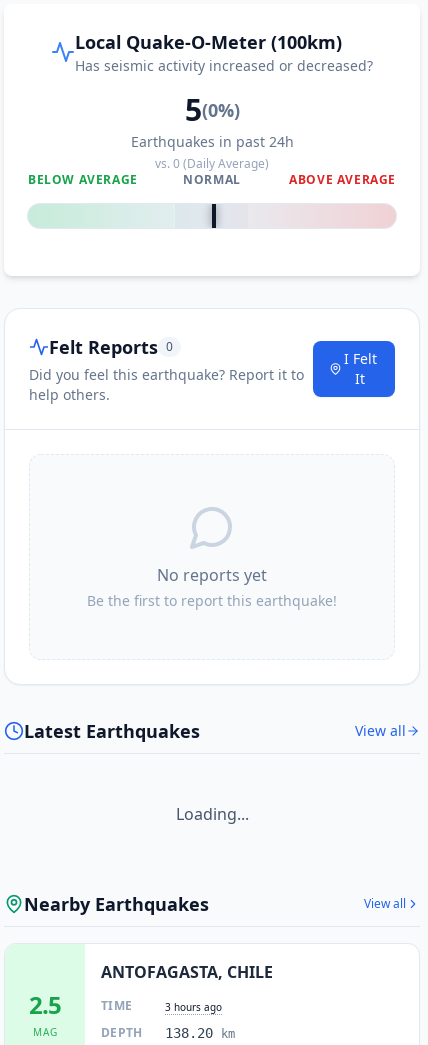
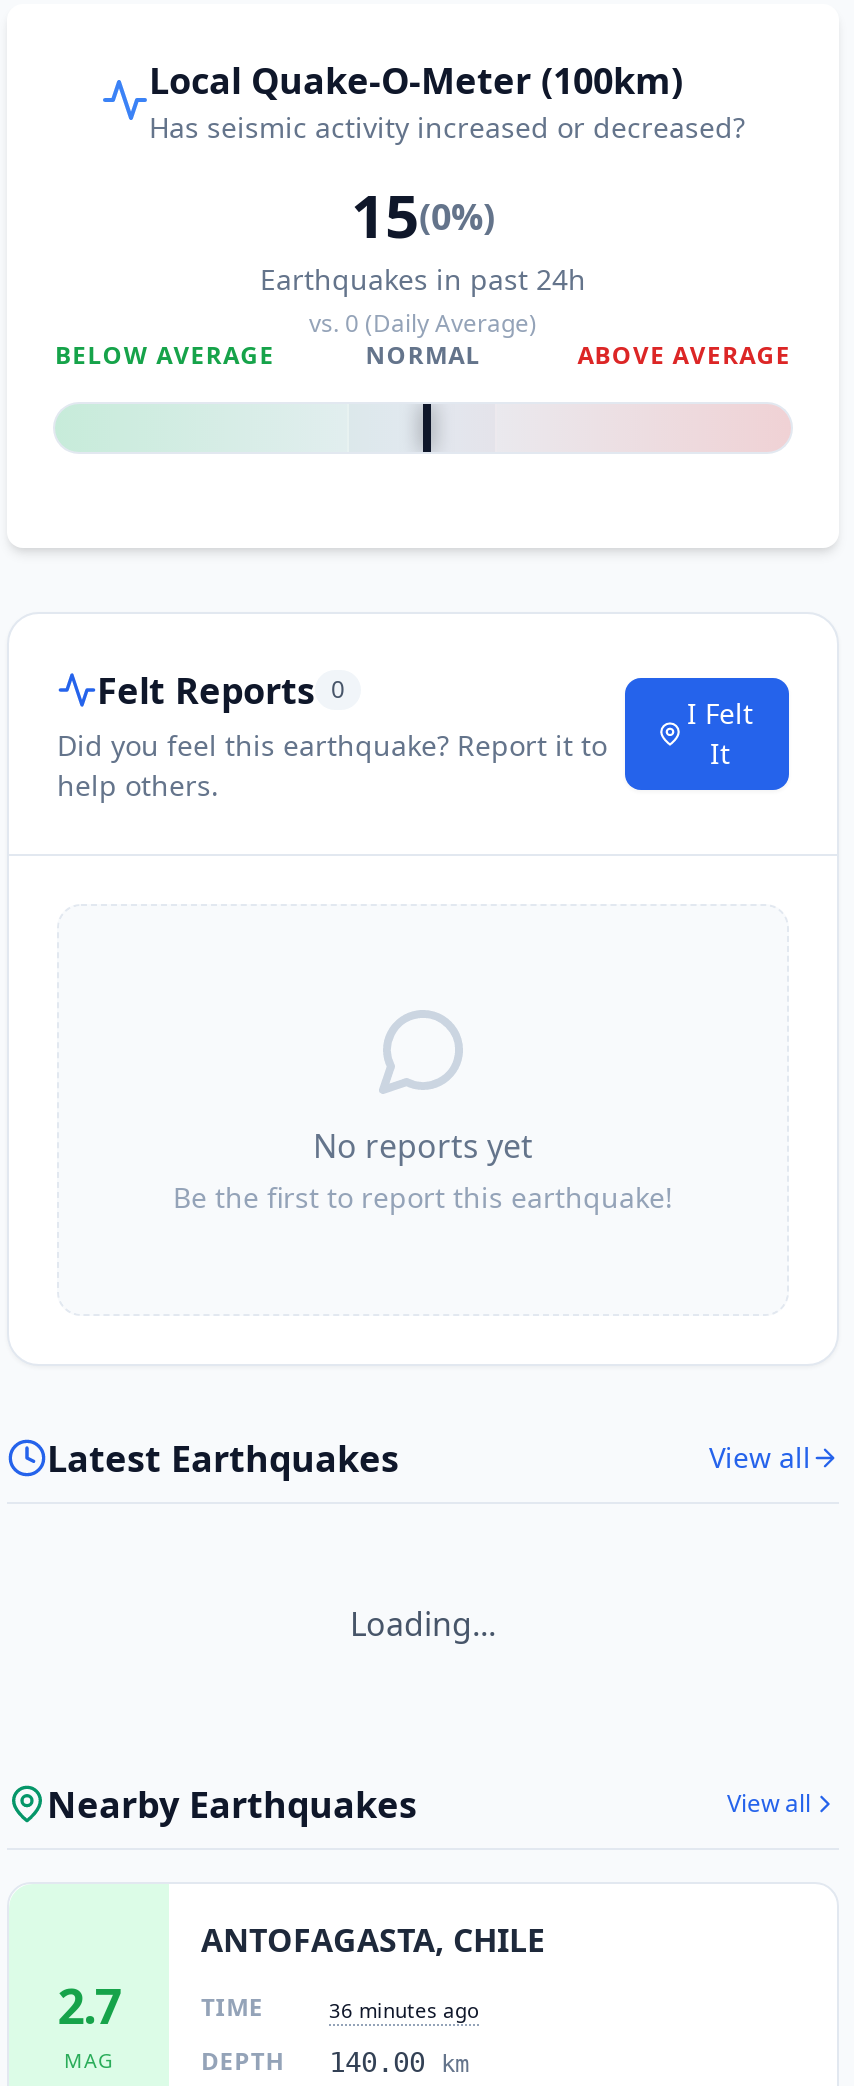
- 5(0%)
+ 15(0%)

- 2.5
+ 2.7

- 3 hours ago
+ 36 minutes ago

- DEPTH 138.20 km
+ DEPTH 140.00 km
